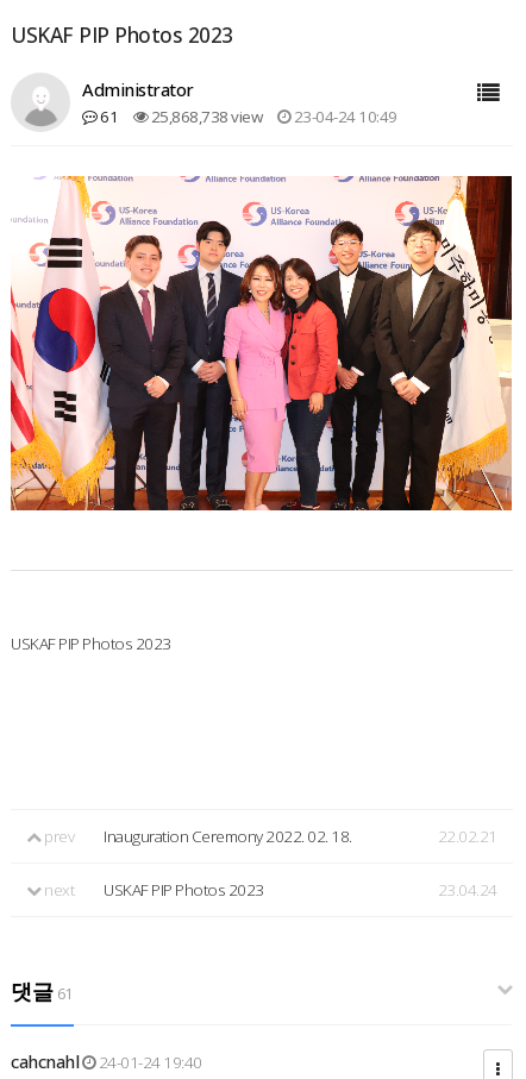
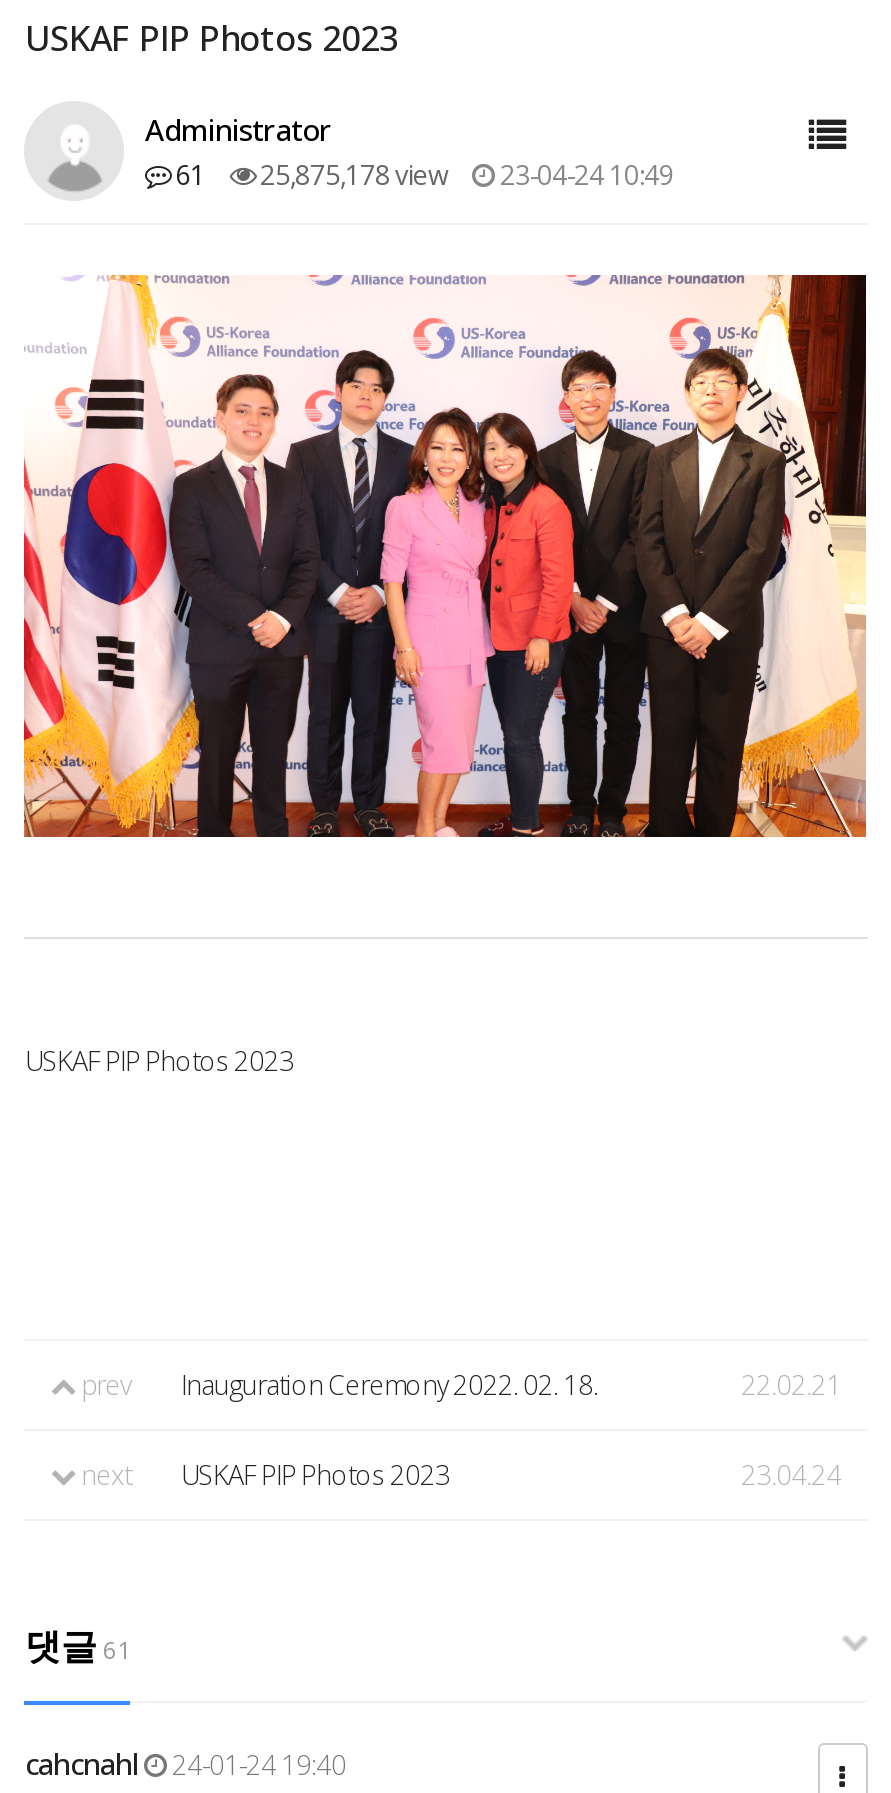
- 61 25,868,738 view 23-04-24 10:49
+ 61 25,875,178 view 23-04-24 10:49
